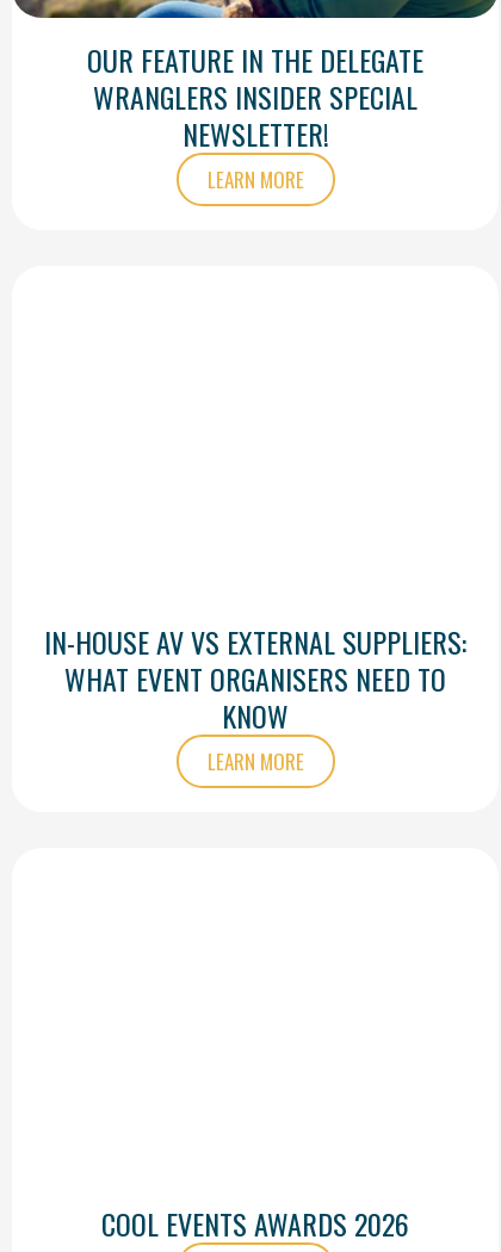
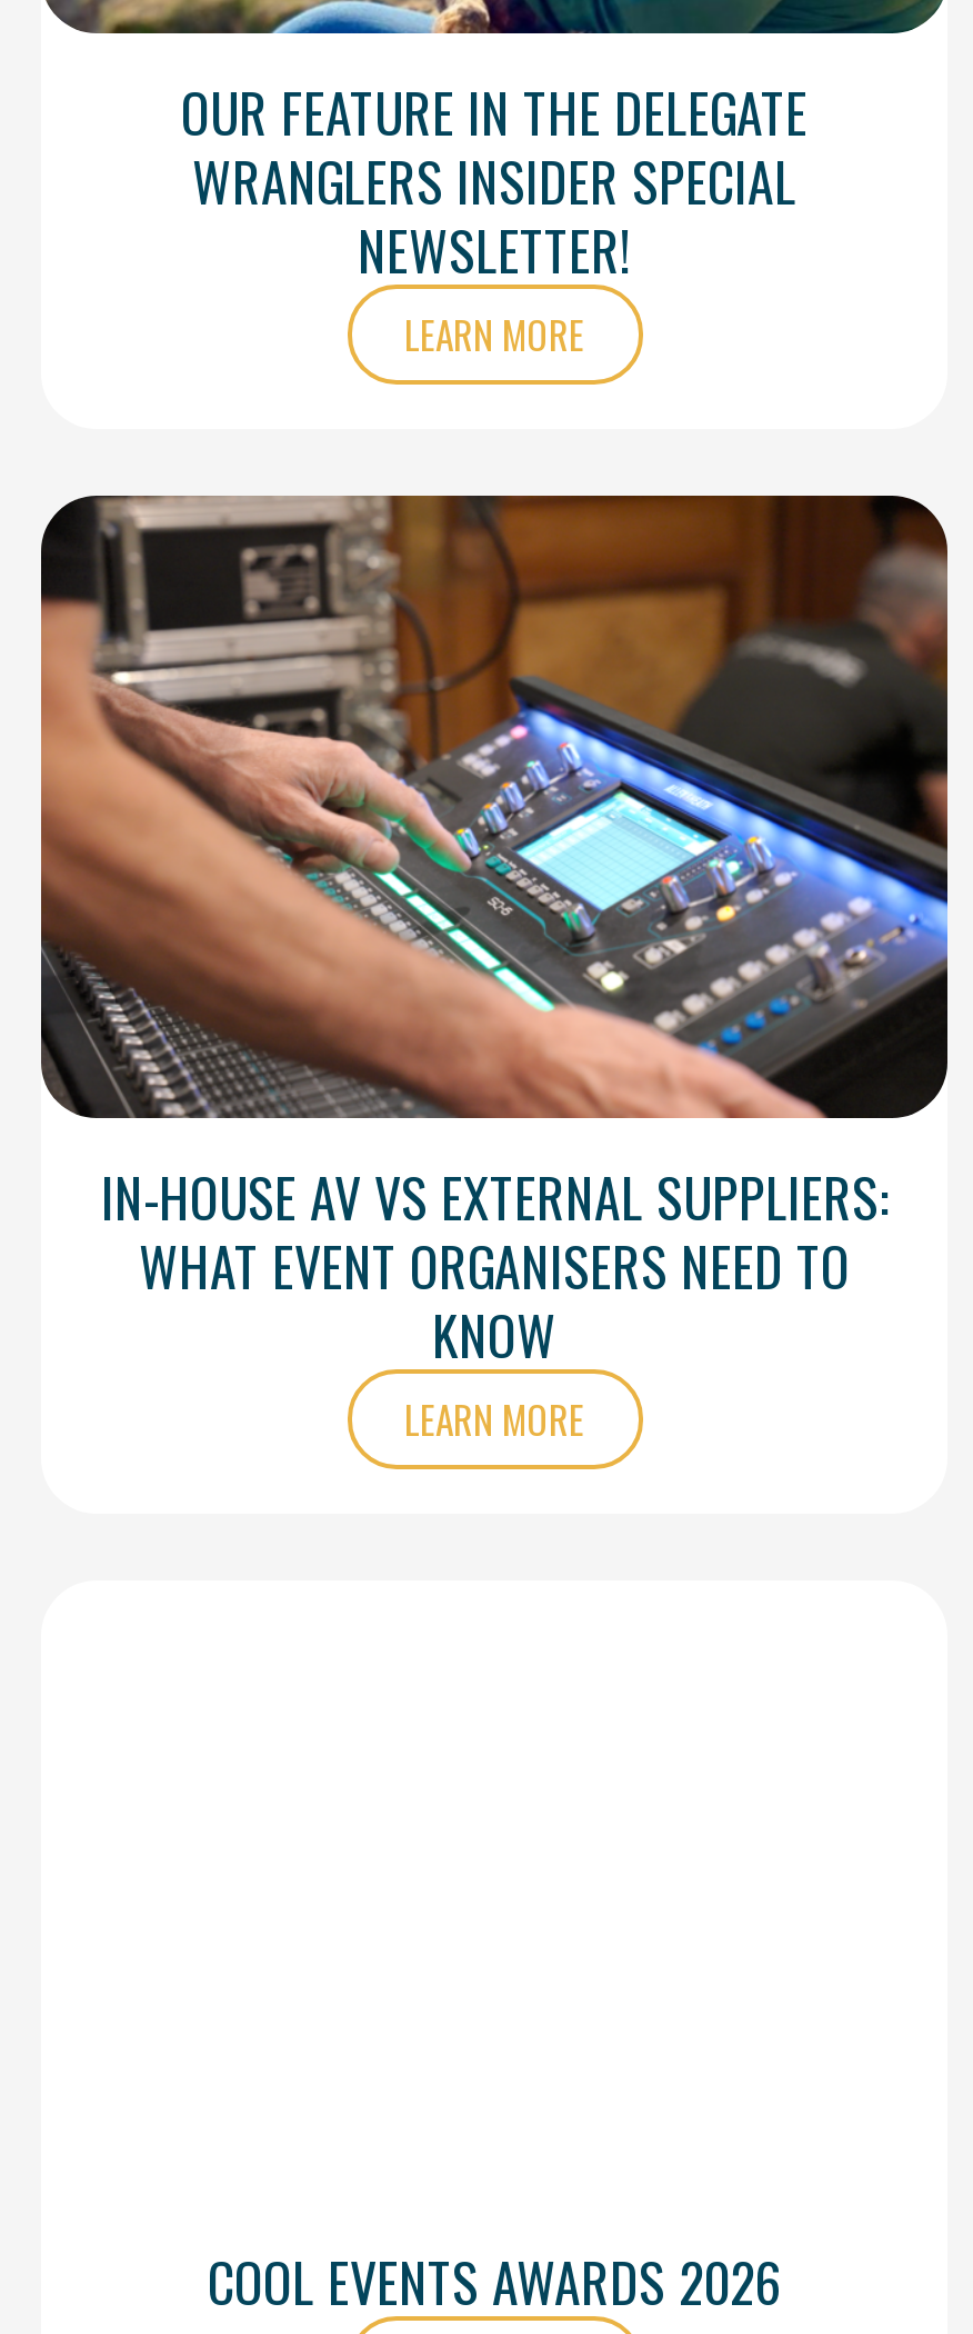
+ [image]
